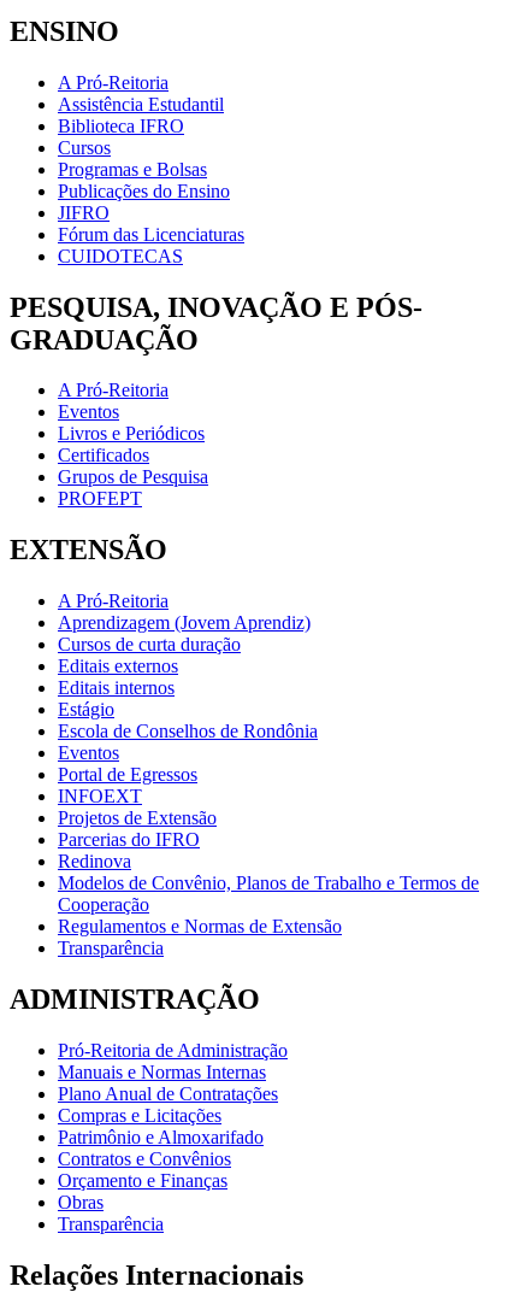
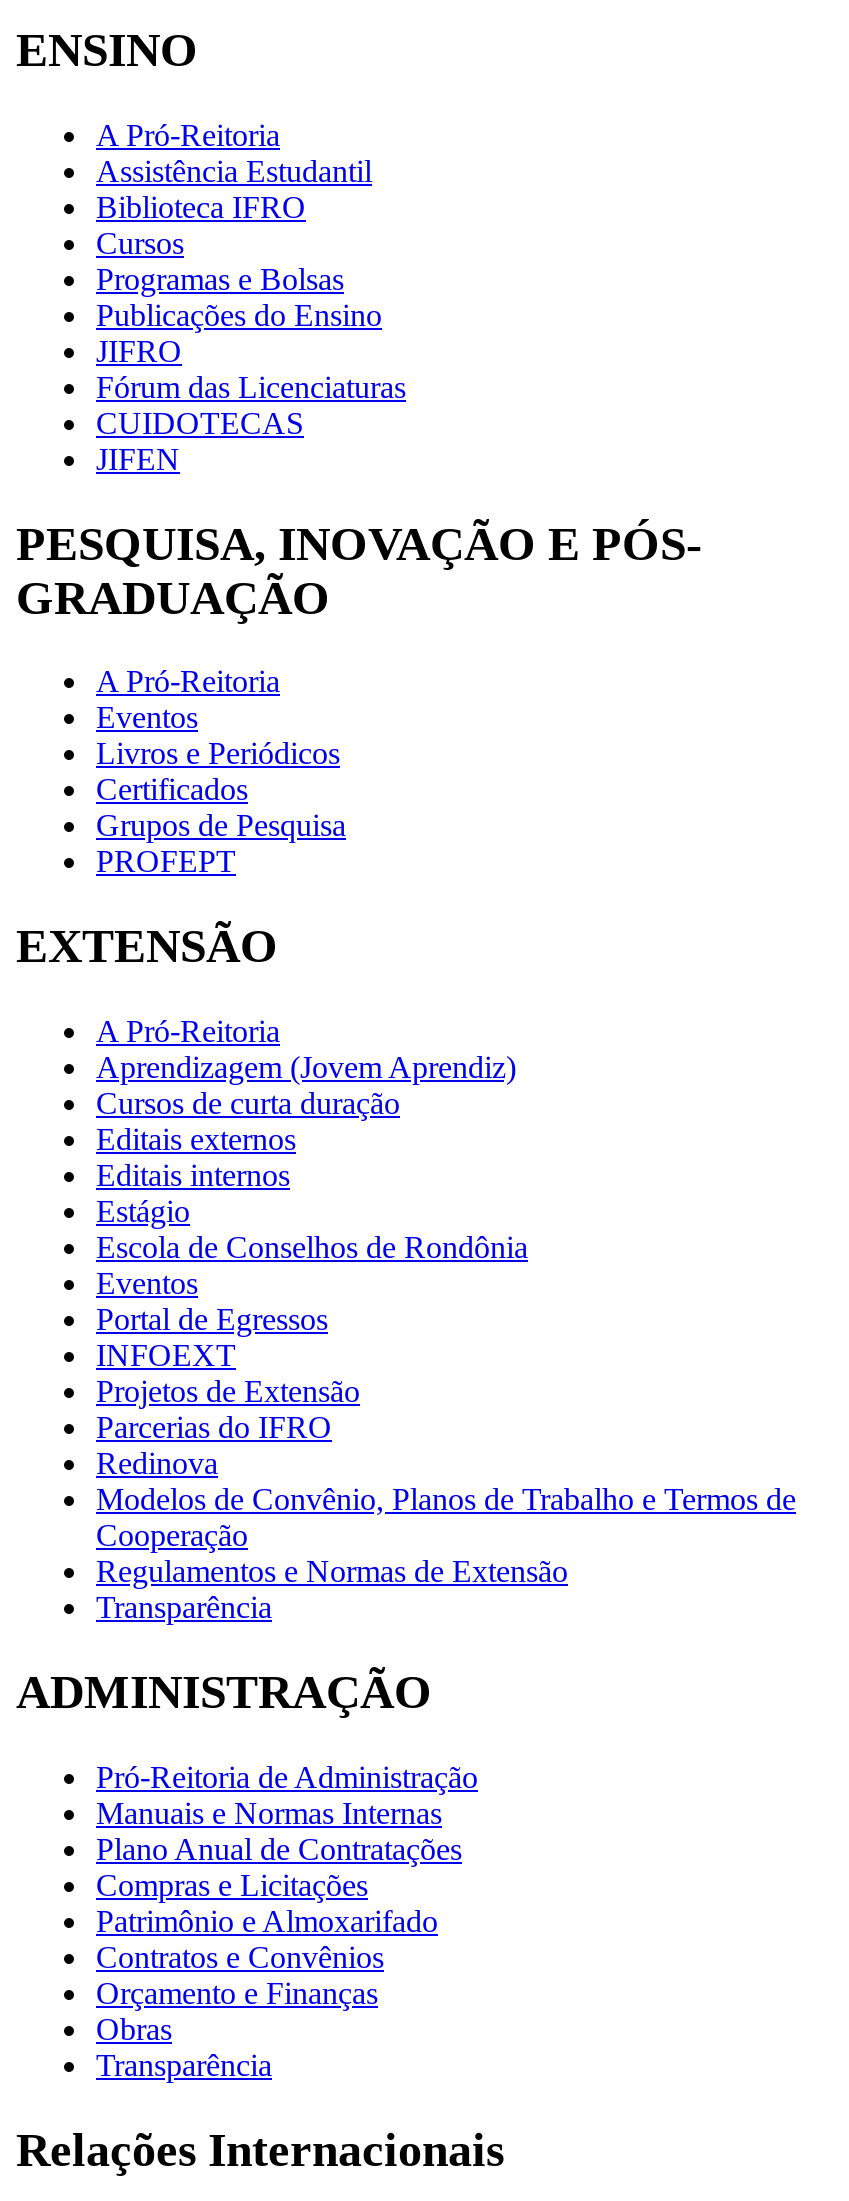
+ JIFEN
